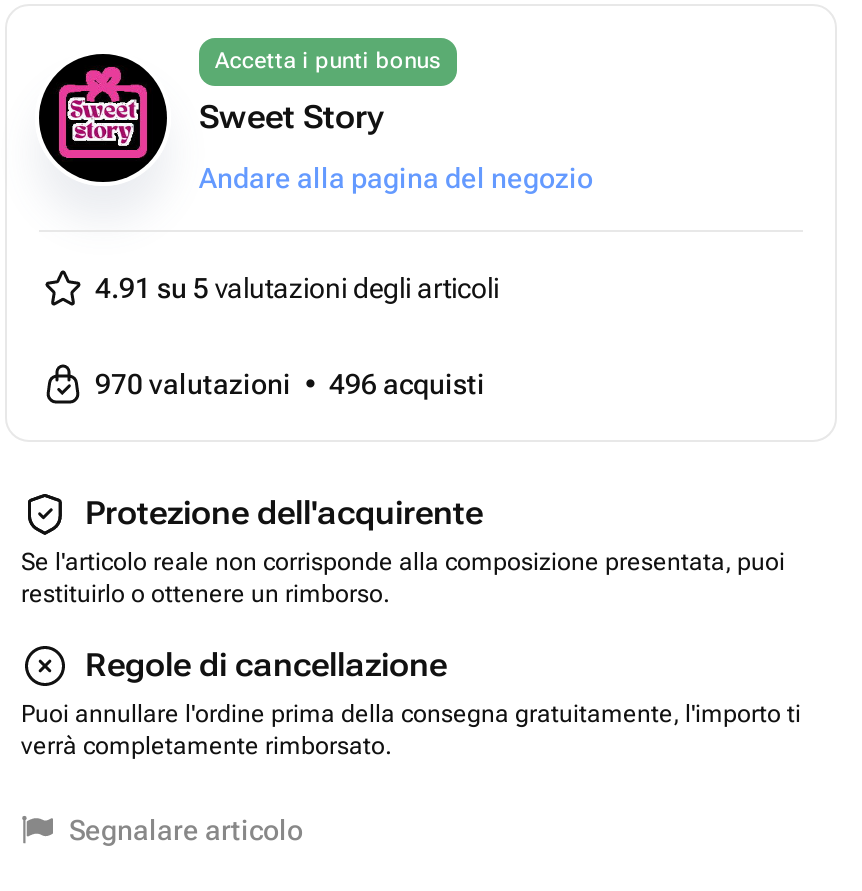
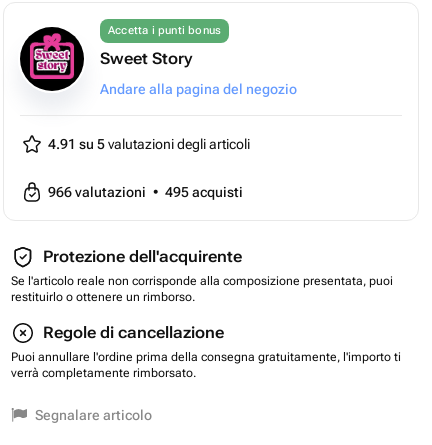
- 970 valutazioni • 496 acquisti
+ 966 valutazioni • 495 acquisti
